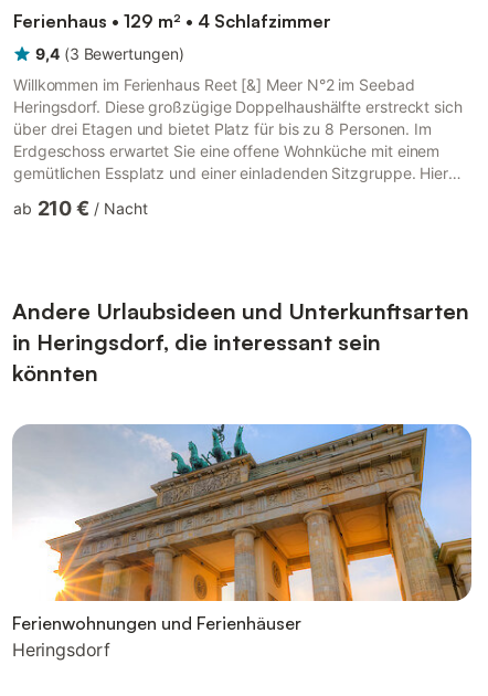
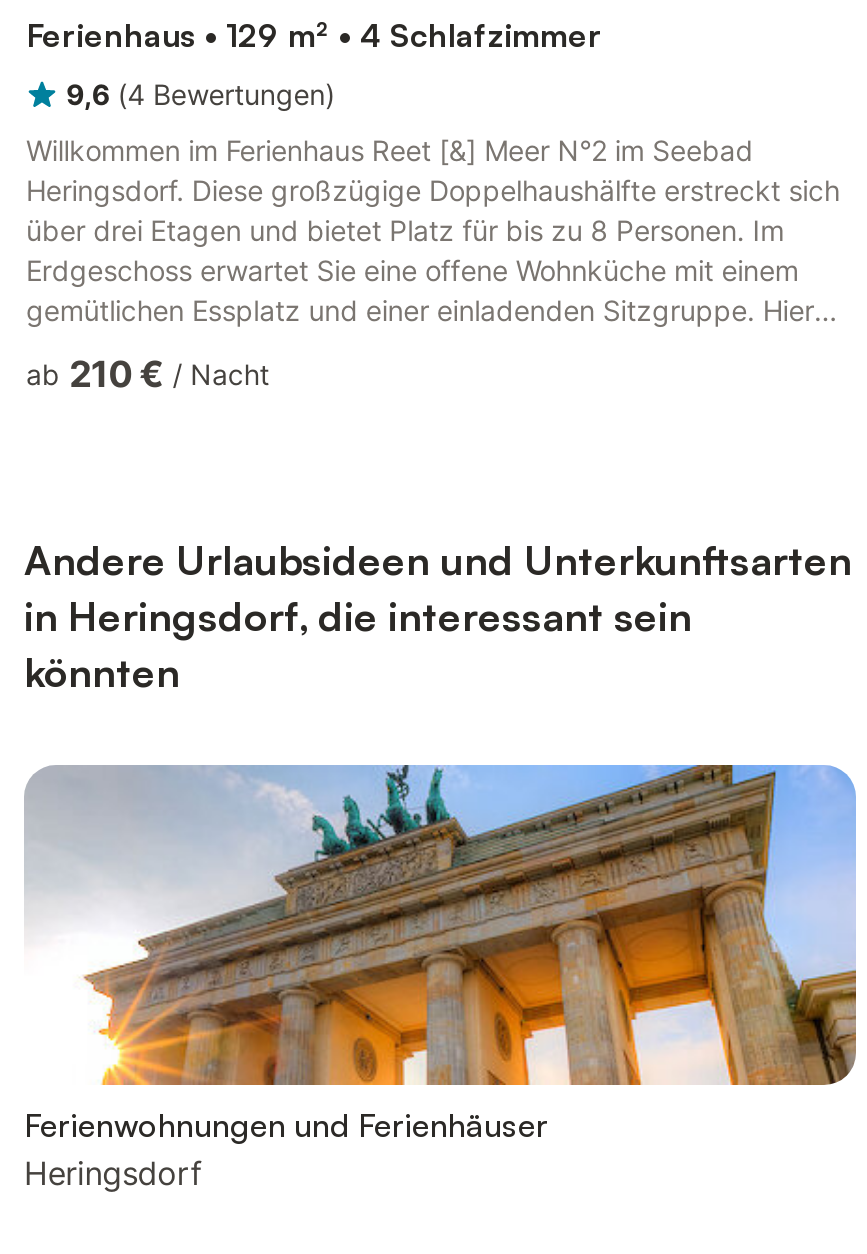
- 9,4 (3 Bewertungen)
+ 9,6 (4 Bewertungen)
